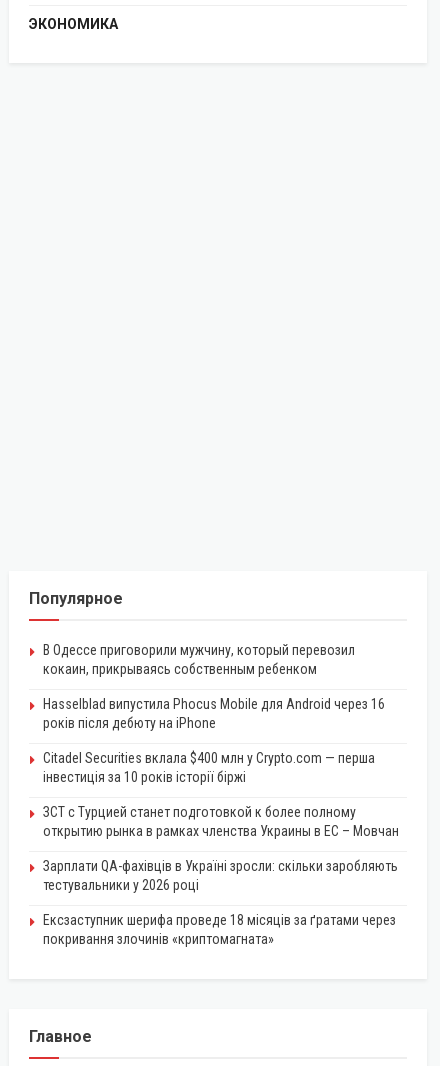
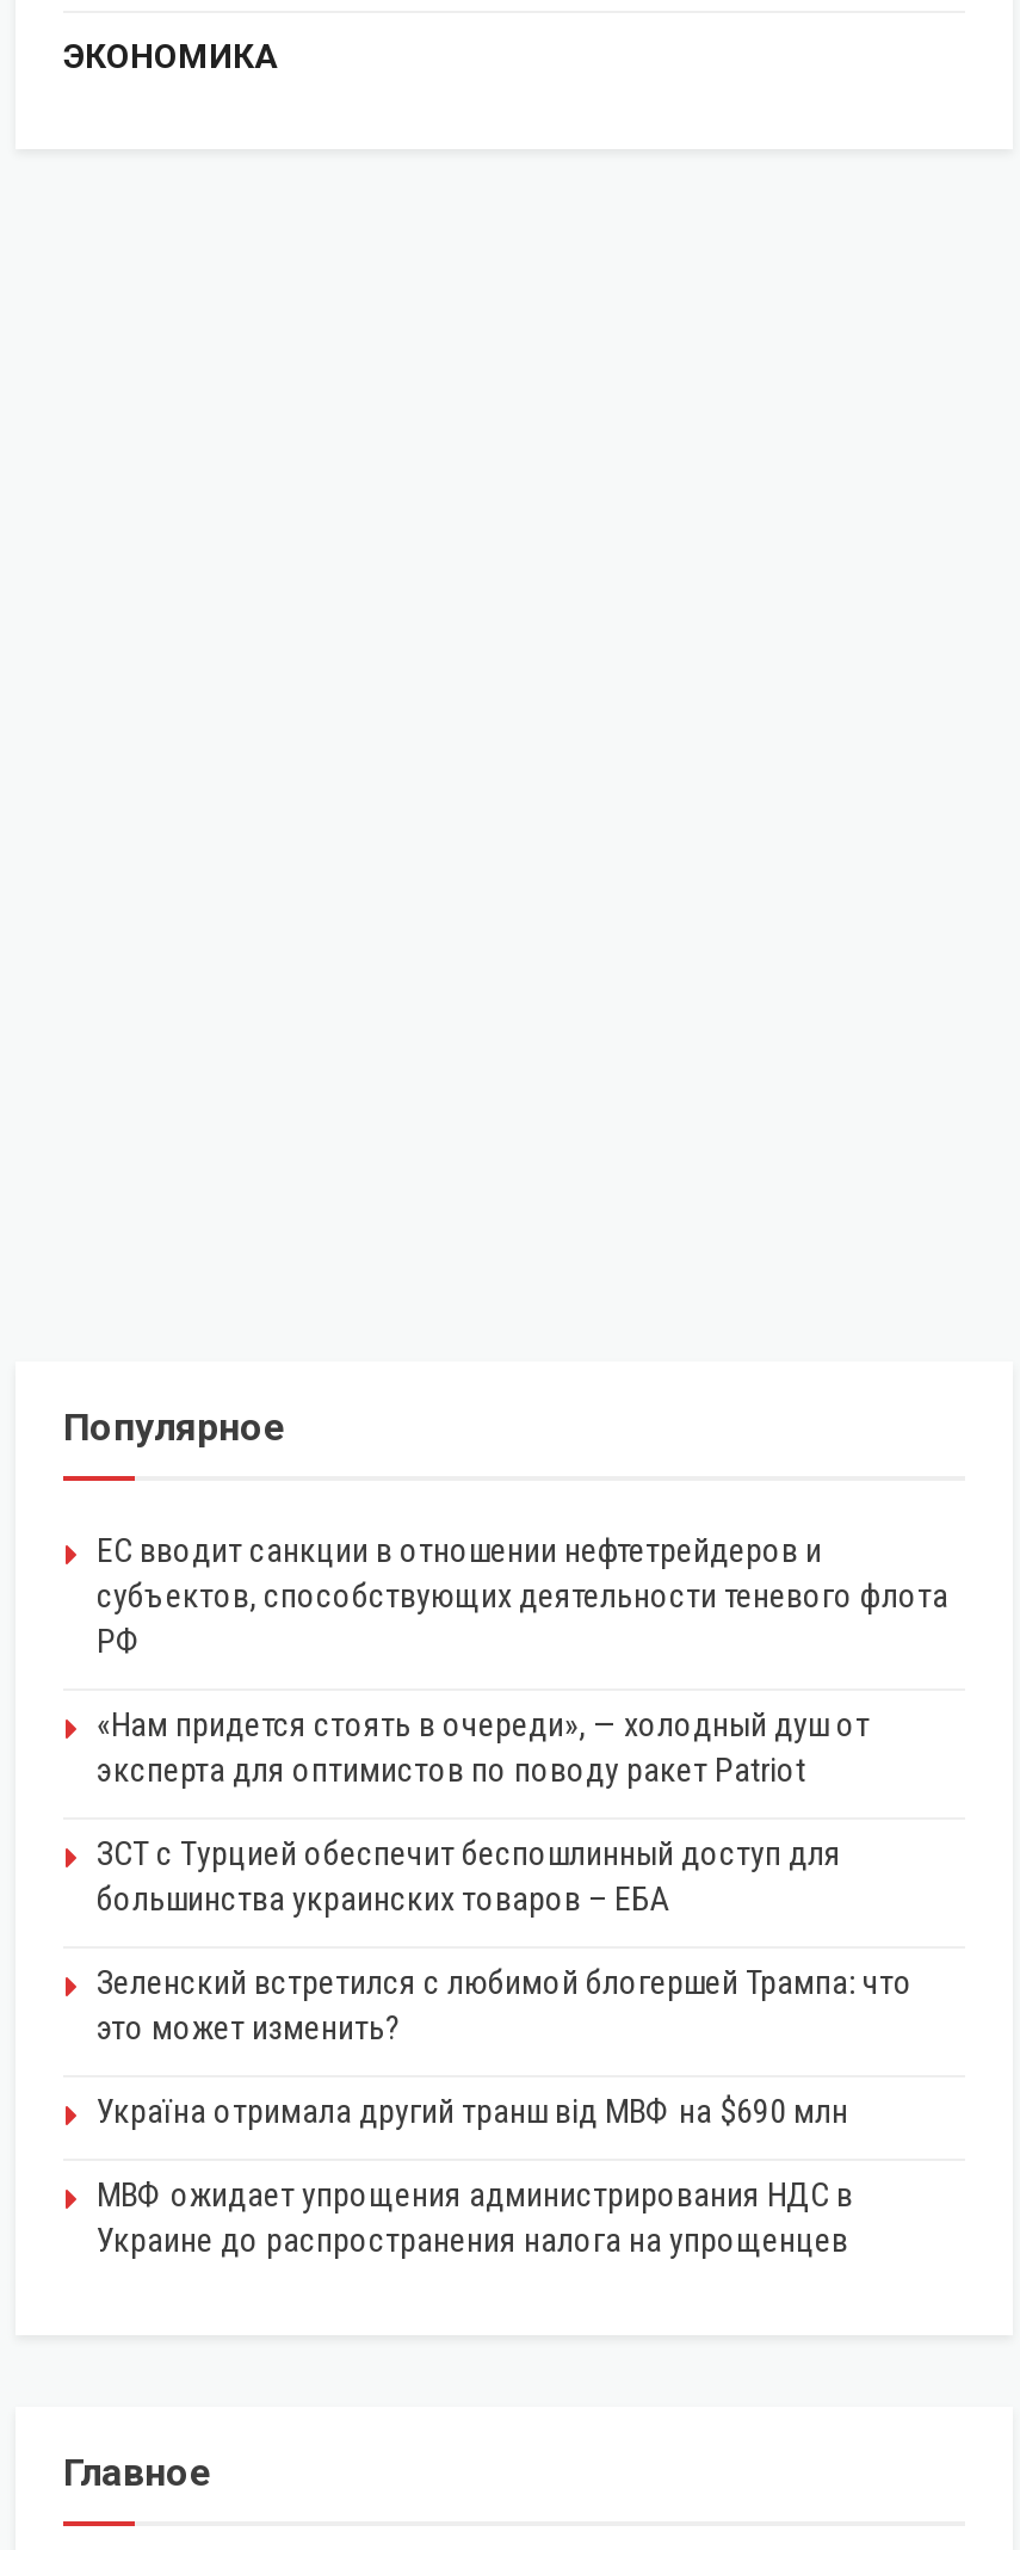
- В Одессе приговорили мужчину, который перевозил
- кокаин, прикрываясь собственным ребенком
+ ЕС вводит санкции в отношении нефтетрейдеров и
+ субъектов, способствующих деятельности теневого флота
+ РФ

- Hasselblad випустила Phocus Mobile для Android через 16
- років після дебюту на iPhone
+ «Нам придется стоять в очереди», — холодный душ от
+ эксперта для оптимистов по поводу ракет Patriot

- Citadel Securities вклала $400 млн у Crypto.com — перша
- інвестиція за 10 років історії біржі
+ ЗСТ с Турцией обеспечит беспошлинный доступ для
+ большинства украинских товаров – ЕБА

- ЗСТ с Турцией станет подготовкой к более полному
- открытию рынка в рамках членства Украины в ЕС – Мовчан
+ Зеленский встретился с любимой блогершей Трампа: что
+ это может изменить?

- Зарплати QA-фахівців в Україні зросли: скільки заробляють
- тестувальники у 2026 році
+ Україна отримала другий транш від МВФ на $690 млн

- Ексзаступник шерифа проведе 18 місяців за ґратами через
- покривання злочинів «криптомагната»
+ МВФ ожидает упрощения администрирования НДС в
+ Украине до распространения налога на упрощенцев
